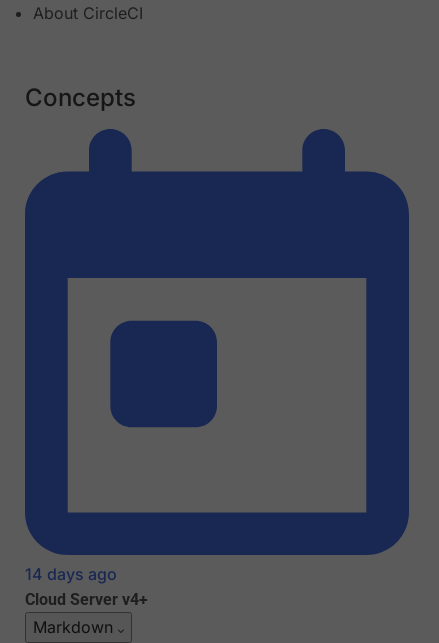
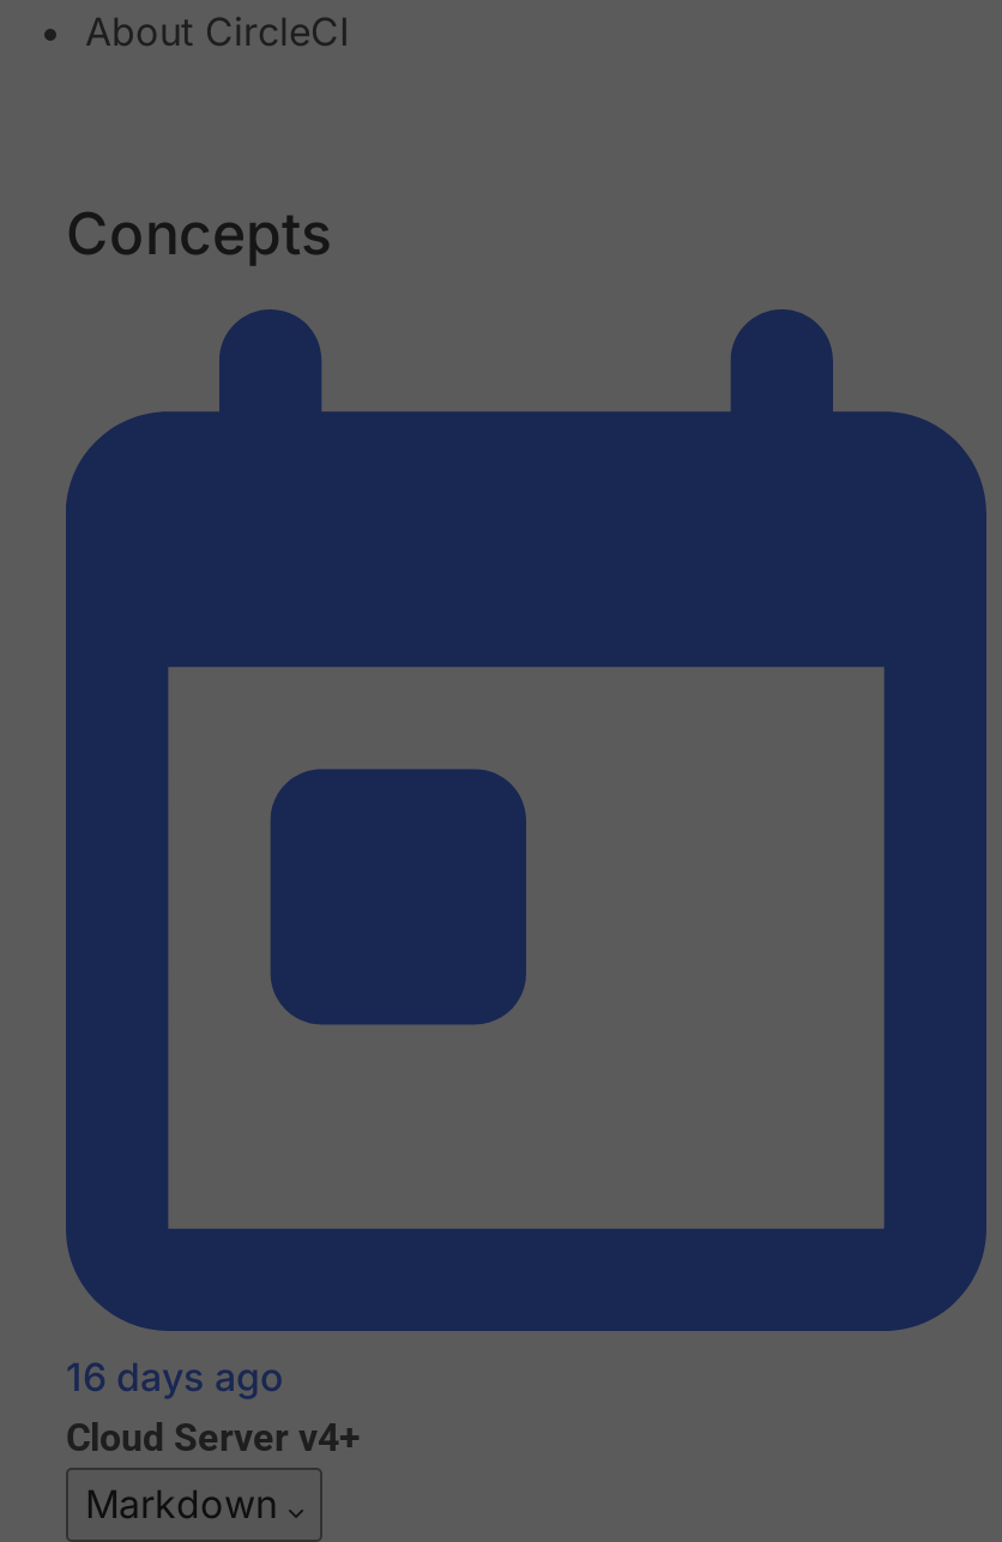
- 14 days ago
+ 16 days ago
